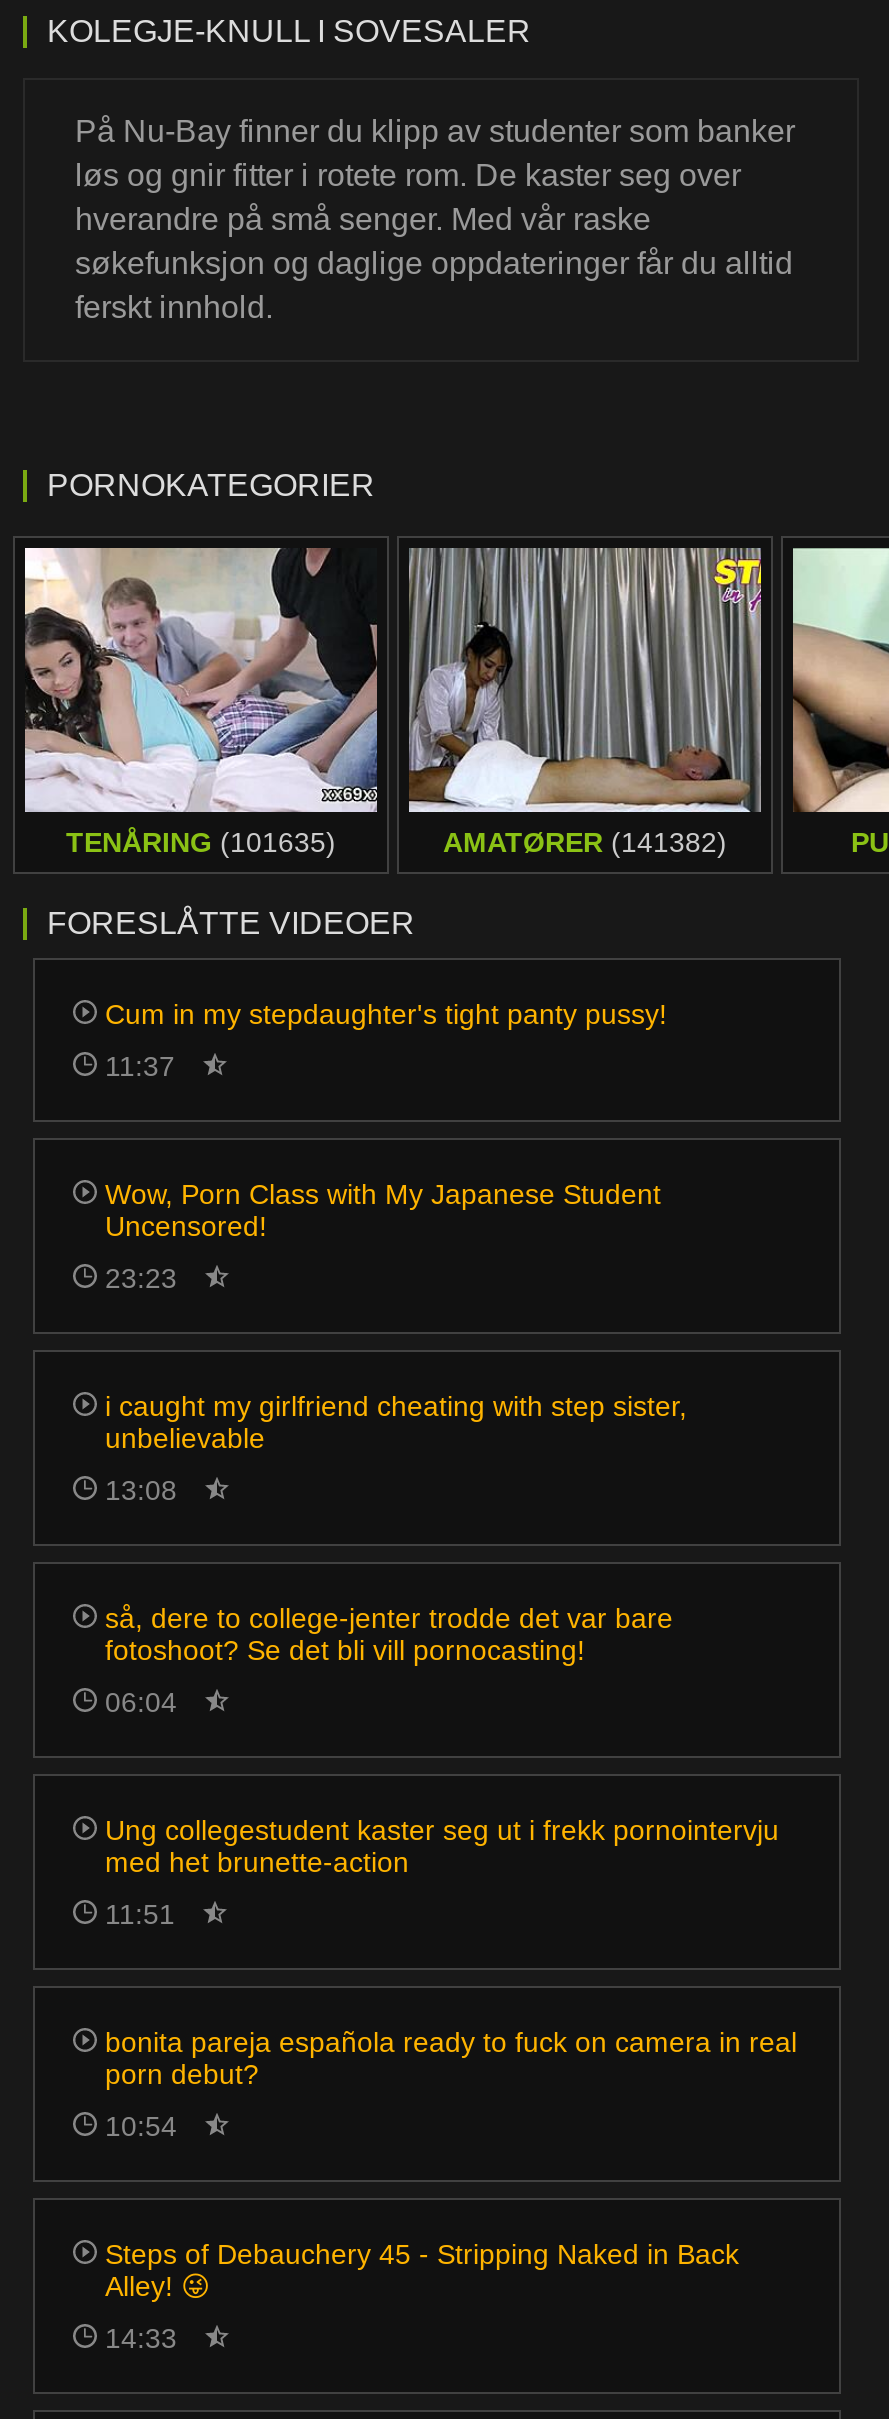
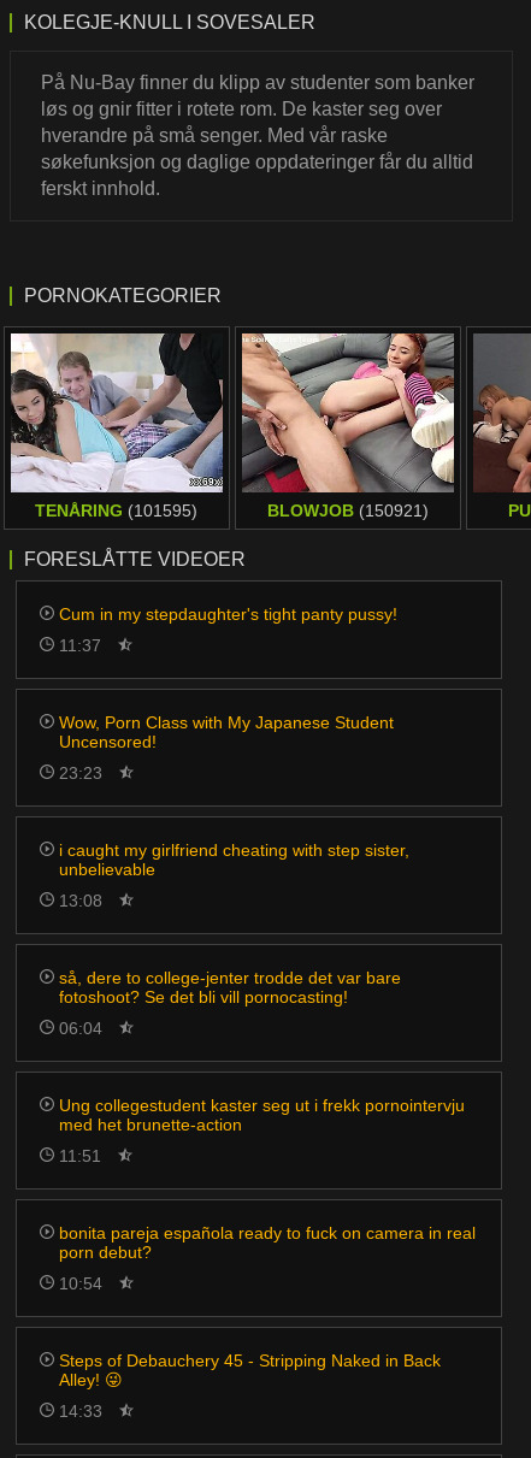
- [image]
- TENÅRING (101635)
- AMATØRER (141382)
+ [image]
+ TENÅRING (101595)
+ BLOWJOB (150921)

- [image]
+ [image]
